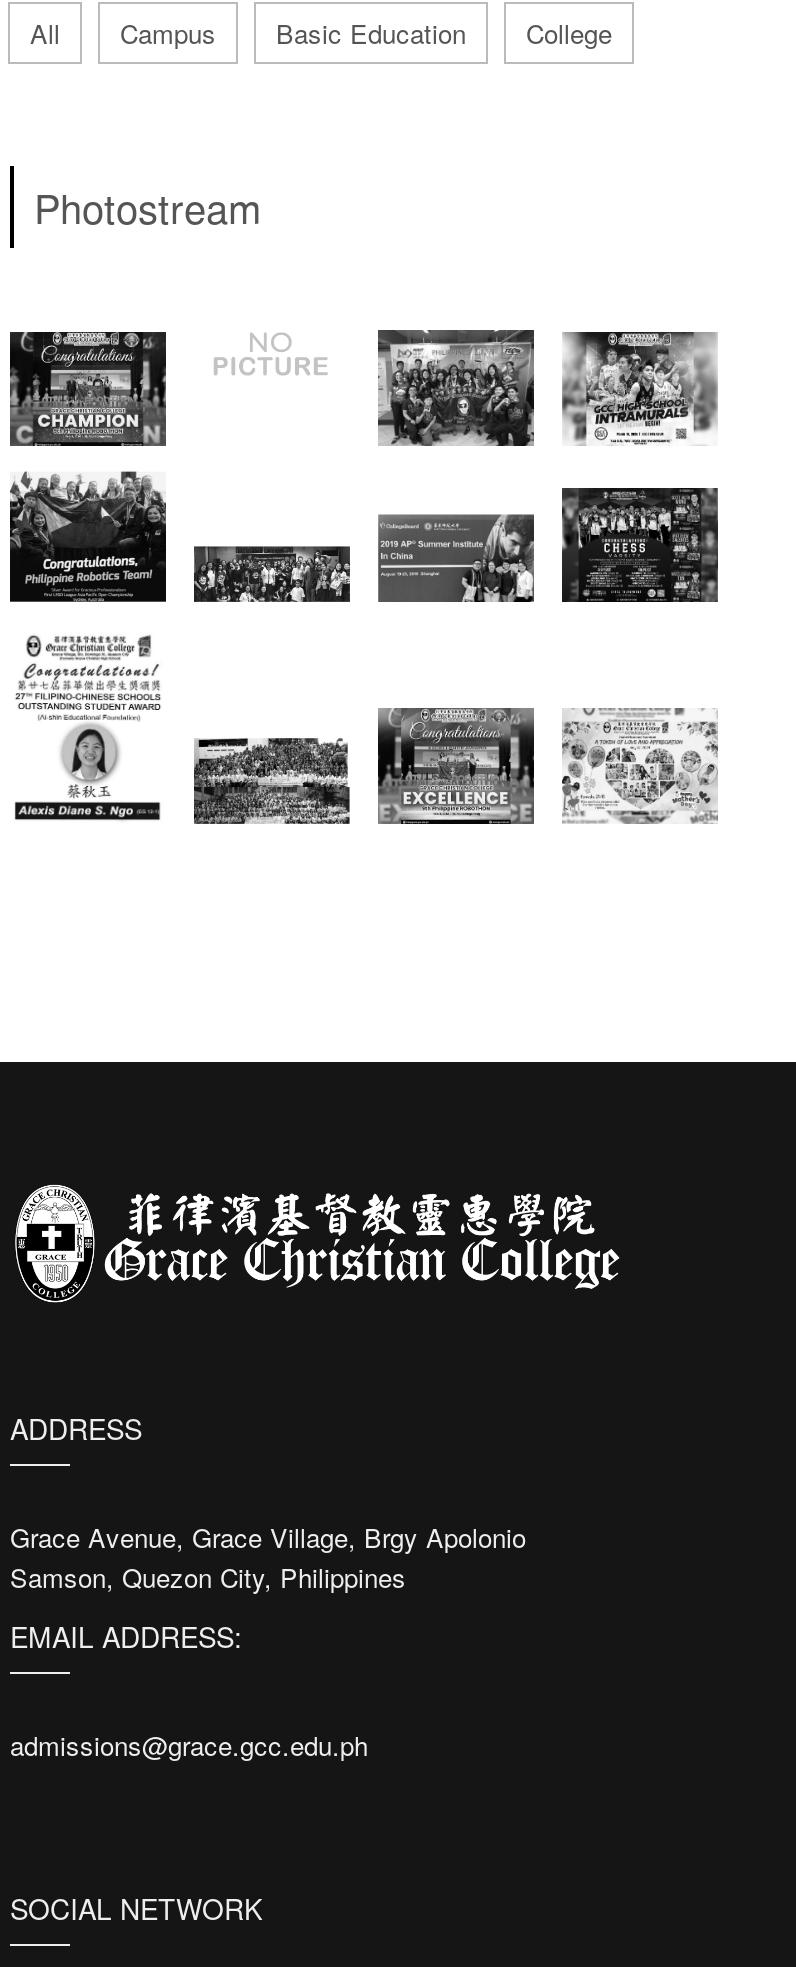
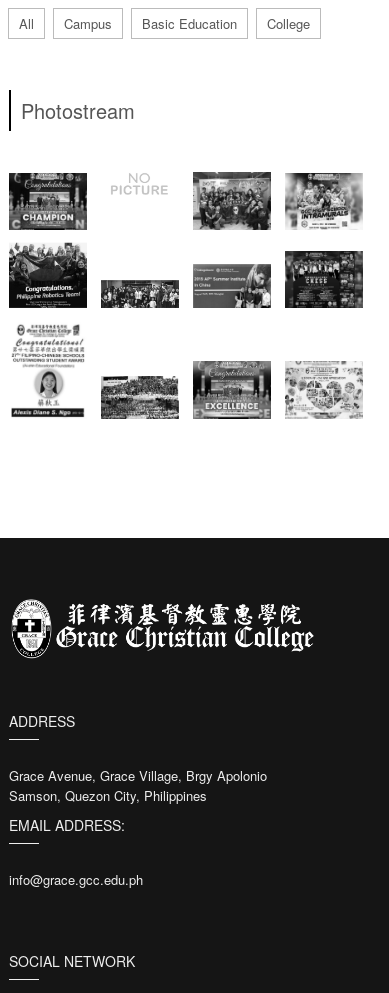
- admissions@grace.gcc.edu.ph
+ info@grace.gcc.edu.ph
